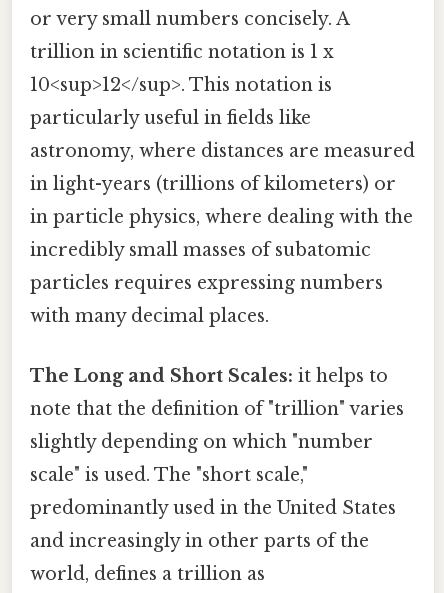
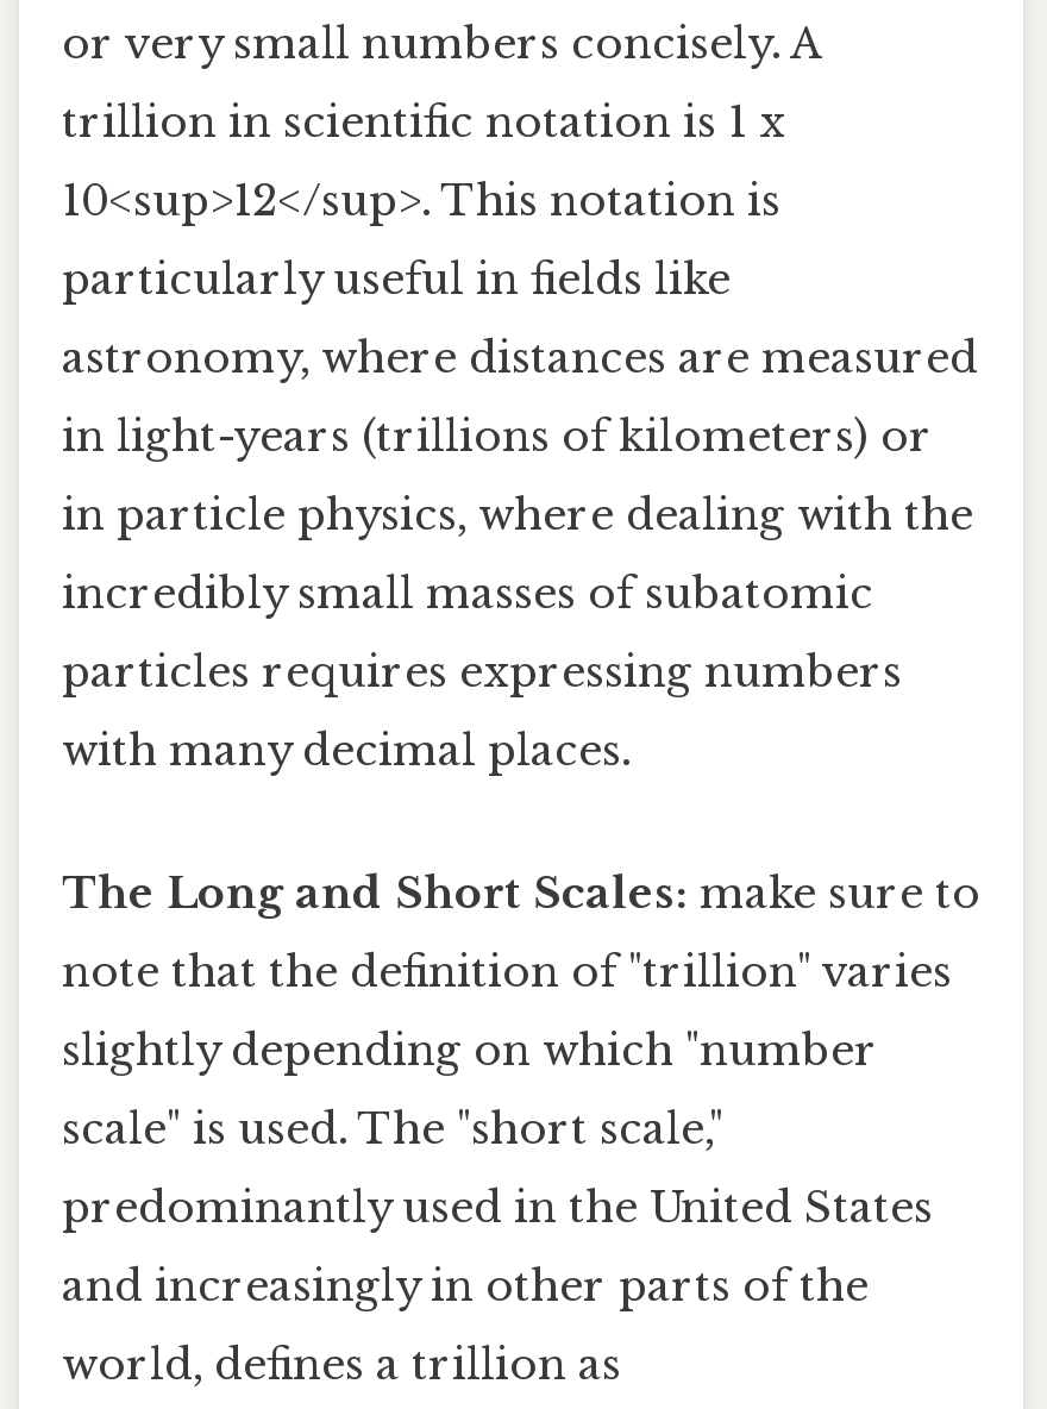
- The Long and Short Scales: it helps to
+ The Long and Short Scales: make sure to
